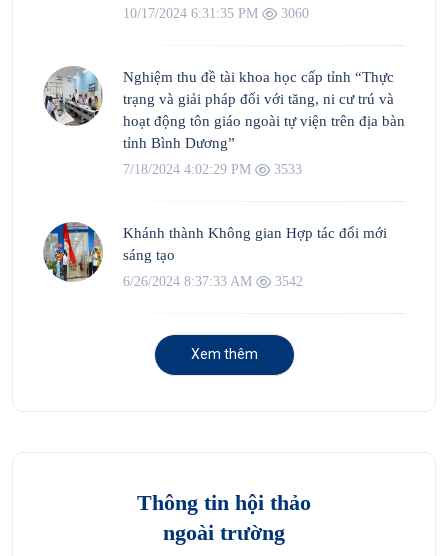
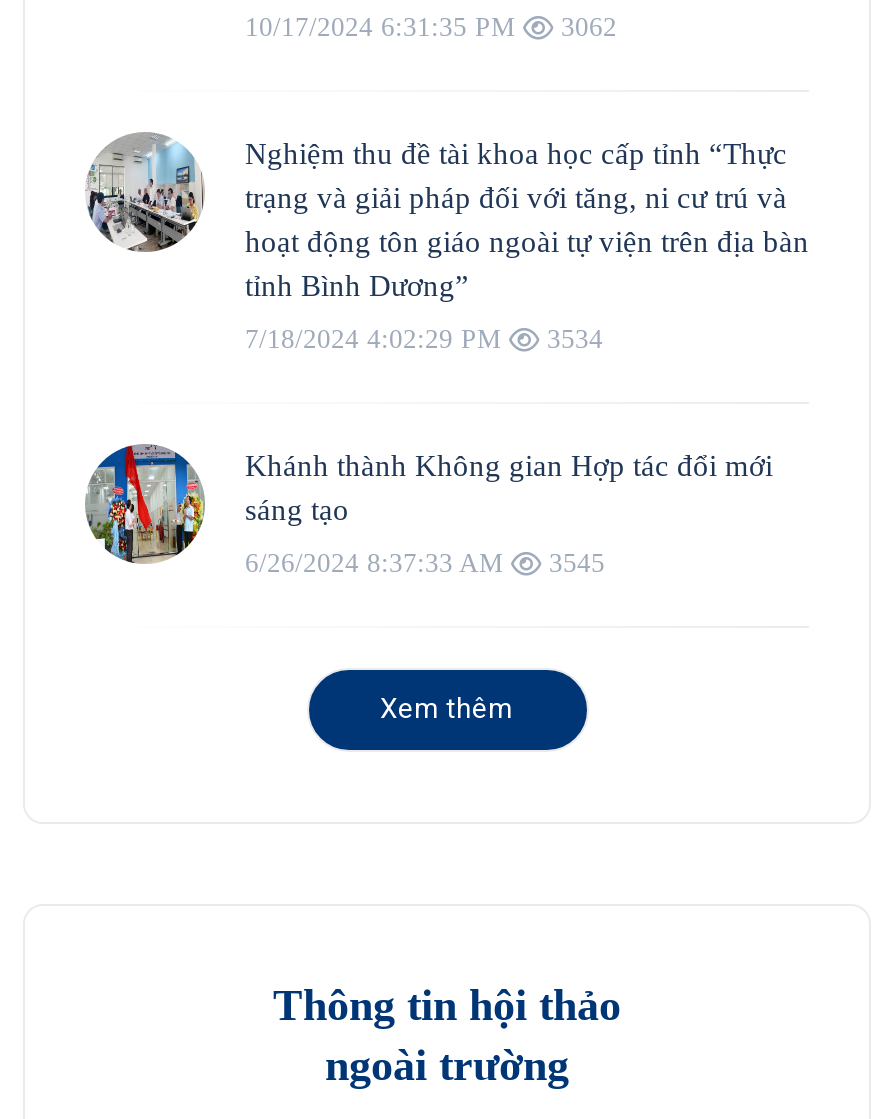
- 10/17/2024 6:31:35 PM 3060
+ 10/17/2024 6:31:35 PM 3062

- 7/18/2024 4:02:29 PM 3533
+ 7/18/2024 4:02:29 PM 3534

- 6/26/2024 8:37:33 AM 3542
+ 6/26/2024 8:37:33 AM 3545
